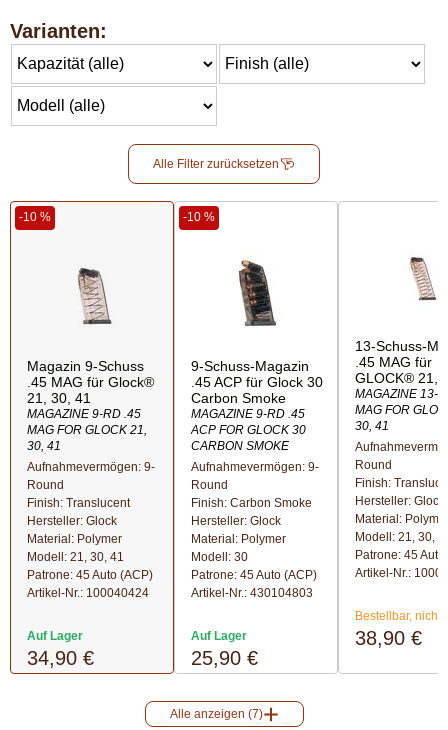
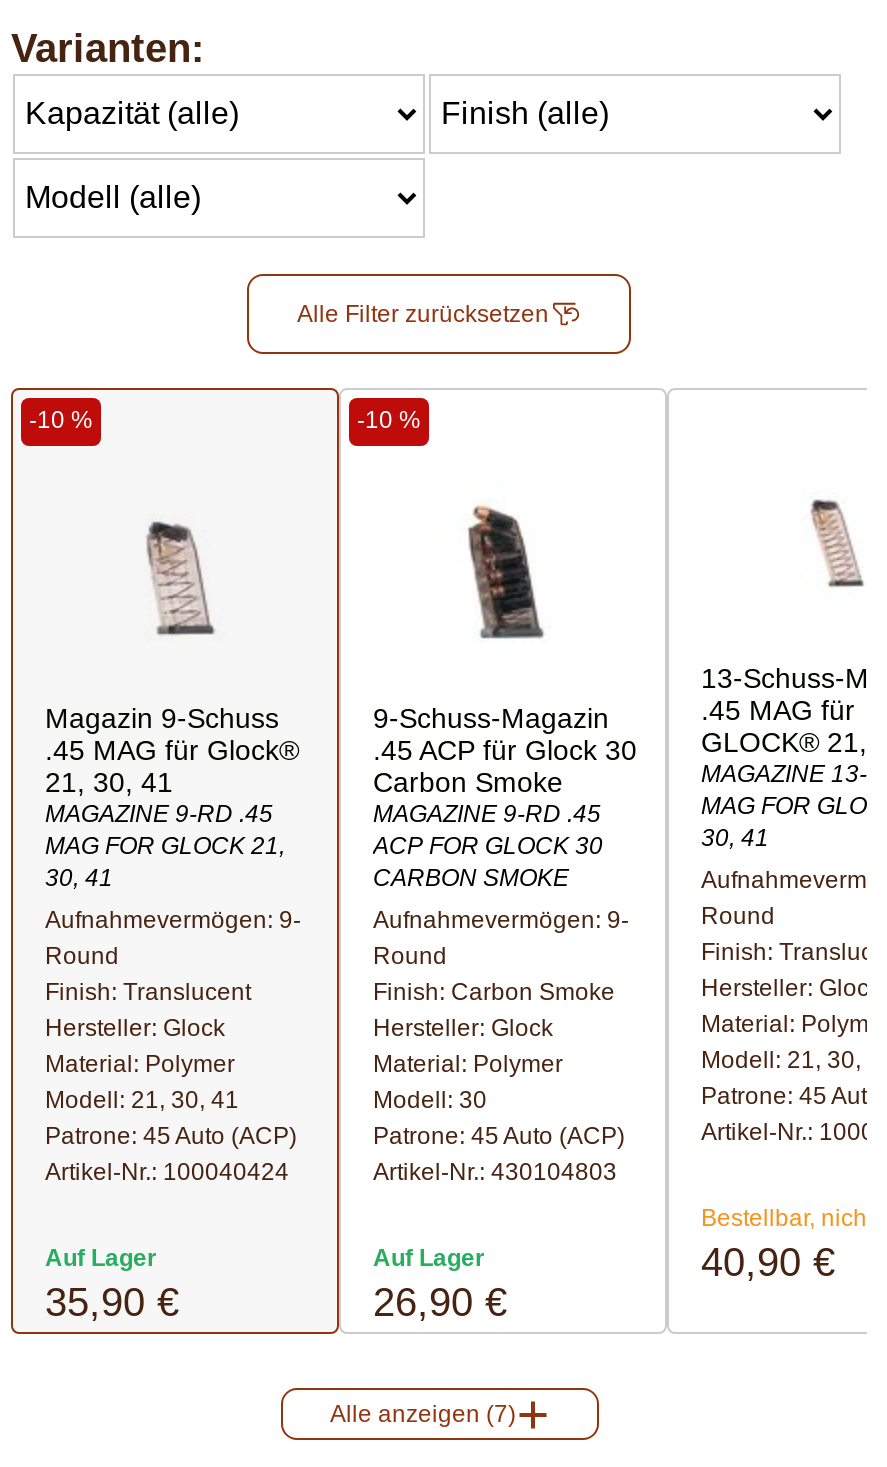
- 38,90 €
+ 40,90 €

- 34,90 €
+ 35,90 €

- 25,90 €
+ 26,90 €
